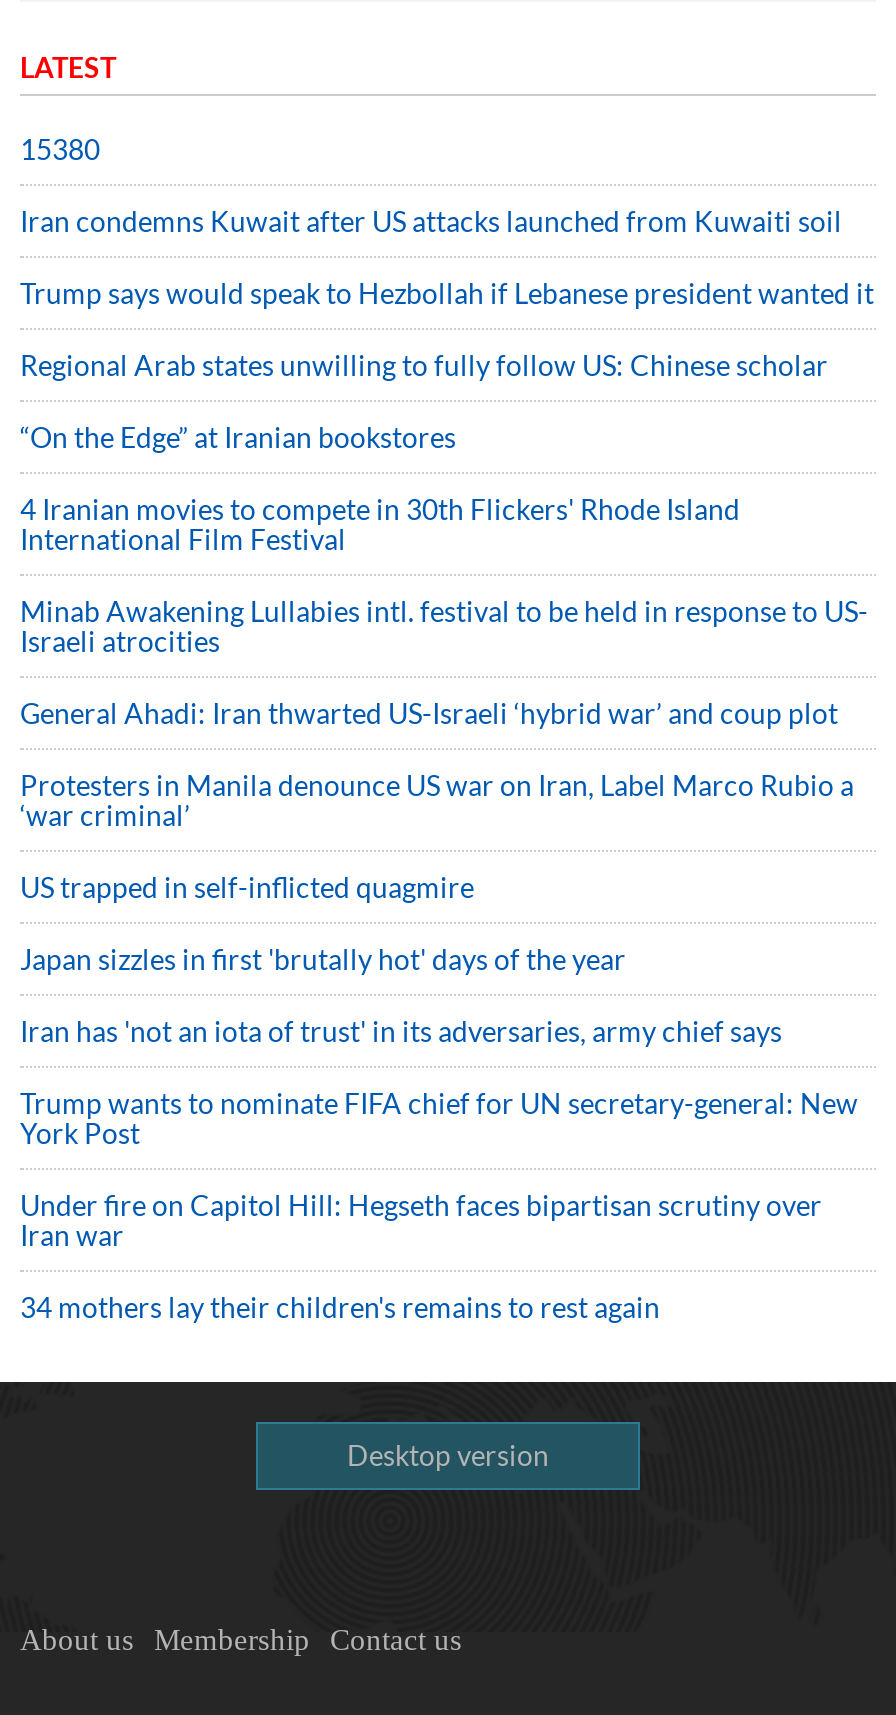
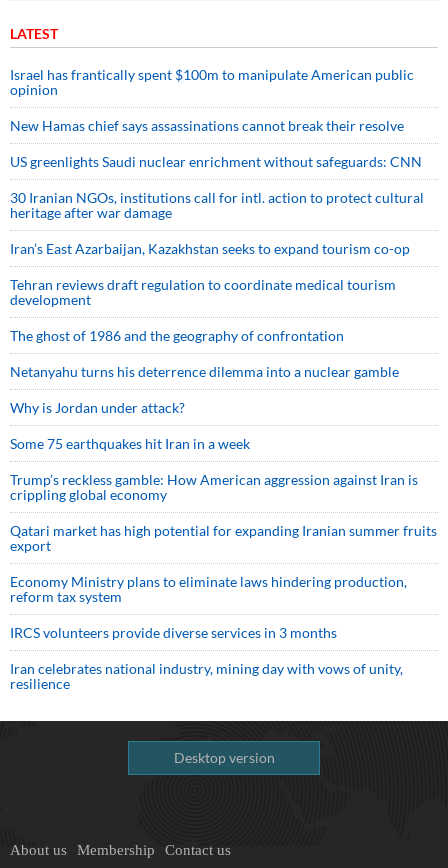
- 15380
+ Israel has frantically spent $100m to manipulate American public
+ opinion

- Iran condemns Kuwait after US attacks launched from Kuwaiti soil
+ New Hamas chief says assassinations cannot break their resolve

- Trump says would speak to Hezbollah if Lebanese president wanted it
+ US greenlights Saudi nuclear enrichment without safeguards: CNN

- Regional Arab states unwilling to fully follow US: Chinese scholar
+ 30 Iranian NGOs, institutions call for intl. action to protect cultural
+ heritage after war damage

- “On the Edge” at Iranian bookstores
+ Iran’s East Azarbaijan, Kazakhstan seeks to expand tourism co-op

- 4 Iranian movies to compete in 30th Flickers' Rhode Island
- International Film Festival
+ Tehran reviews draft regulation to coordinate medical tourism
+ development

- Minab Awakening Lullabies intl. festival to be held in response to US-
- Israeli atrocities
+ The ghost of 1986 and the geography of confrontation

- General Ahadi: Iran thwarted US-Israeli ‘hybrid war’ and coup plot
+ Netanyahu turns his deterrence dilemma into a nuclear gamble

- Protesters in Manila denounce US war on Iran, Label Marco Rubio a
- ‘war criminal’
+ Why is Jordan under attack?

- US trapped in self-inflicted quagmire
+ Some 75 earthquakes hit Iran in a week

- Japan sizzles in first 'brutally hot' days of the year
+ Trump’s reckless gamble: How American aggression against Iran is
+ crippling global economy

- Iran has 'not an iota of trust' in its adversaries, army chief says
+ Qatari market has high potential for expanding Iranian summer fruits
+ export

- Trump wants to nominate FIFA chief for UN secretary-general: New
- York Post
+ Economy Ministry plans to eliminate laws hindering production,
+ reform tax system

- Under fire on Capitol Hill: Hegseth faces bipartisan scrutiny over
- Iran war
+ IRCS volunteers provide diverse services in 3 months

- 34 mothers lay their children's remains to rest again
+ Iran celebrates national industry, mining day with vows of unity,
+ resilience
